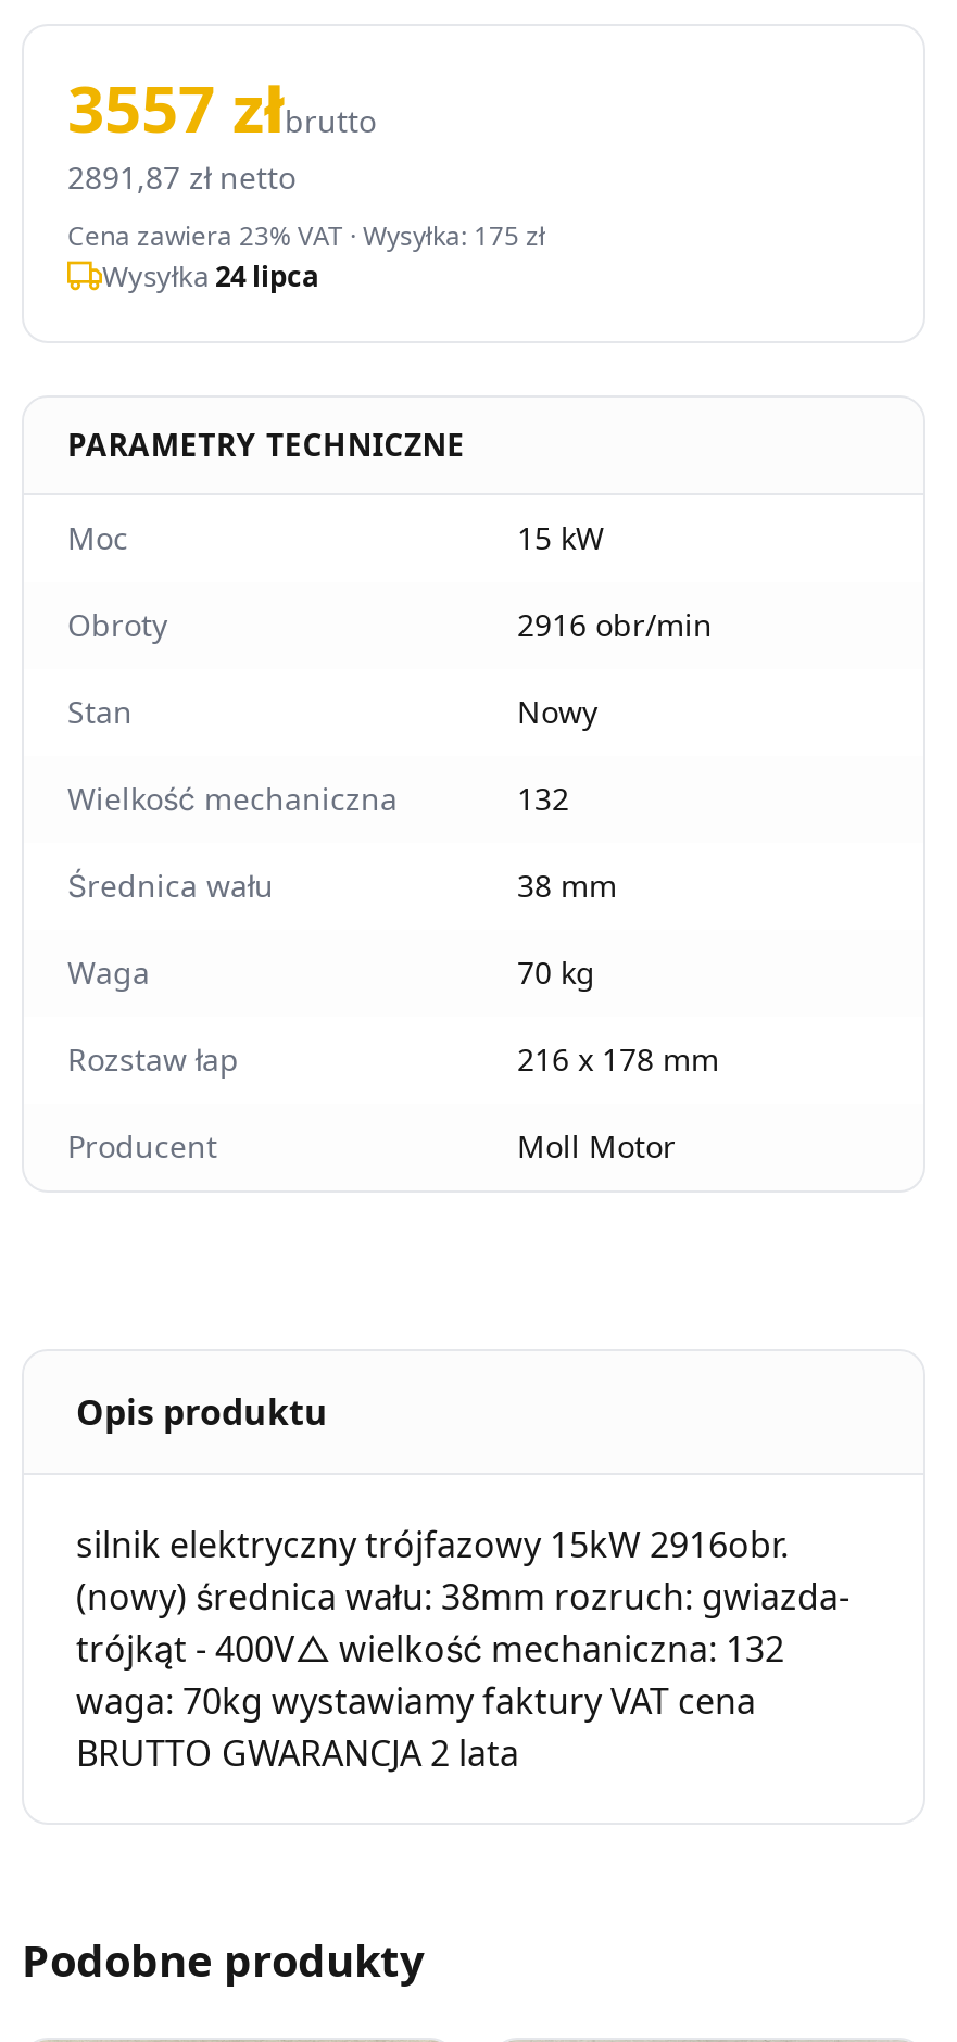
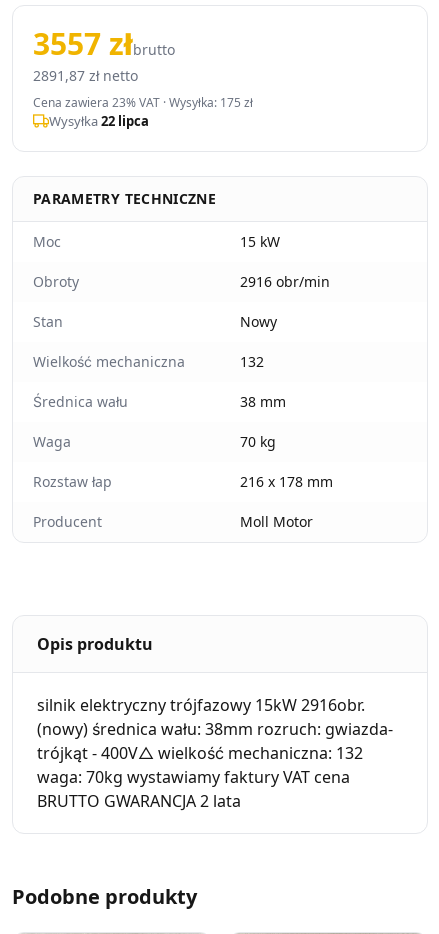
- Wysyłka 24 lipca
+ Wysyłka 22 lipca
